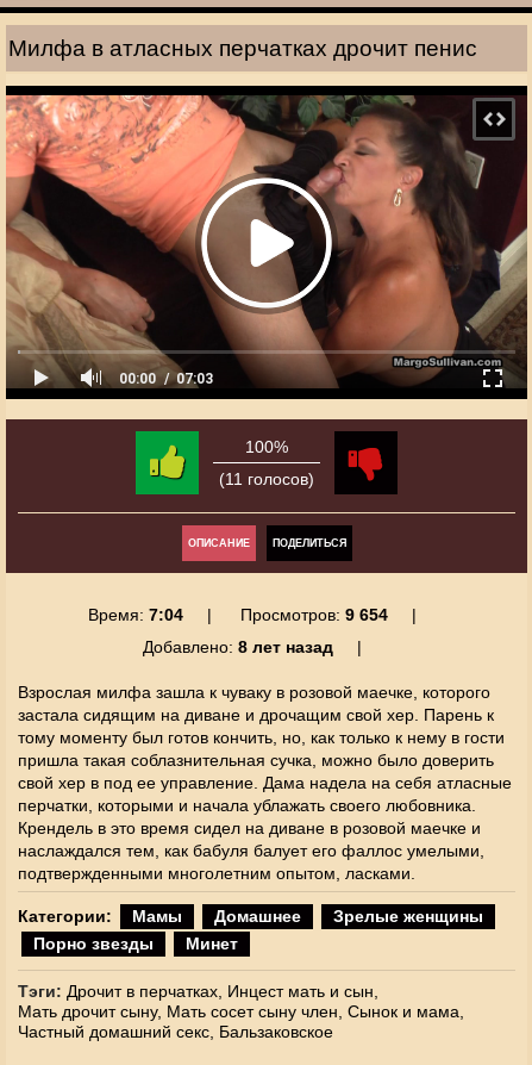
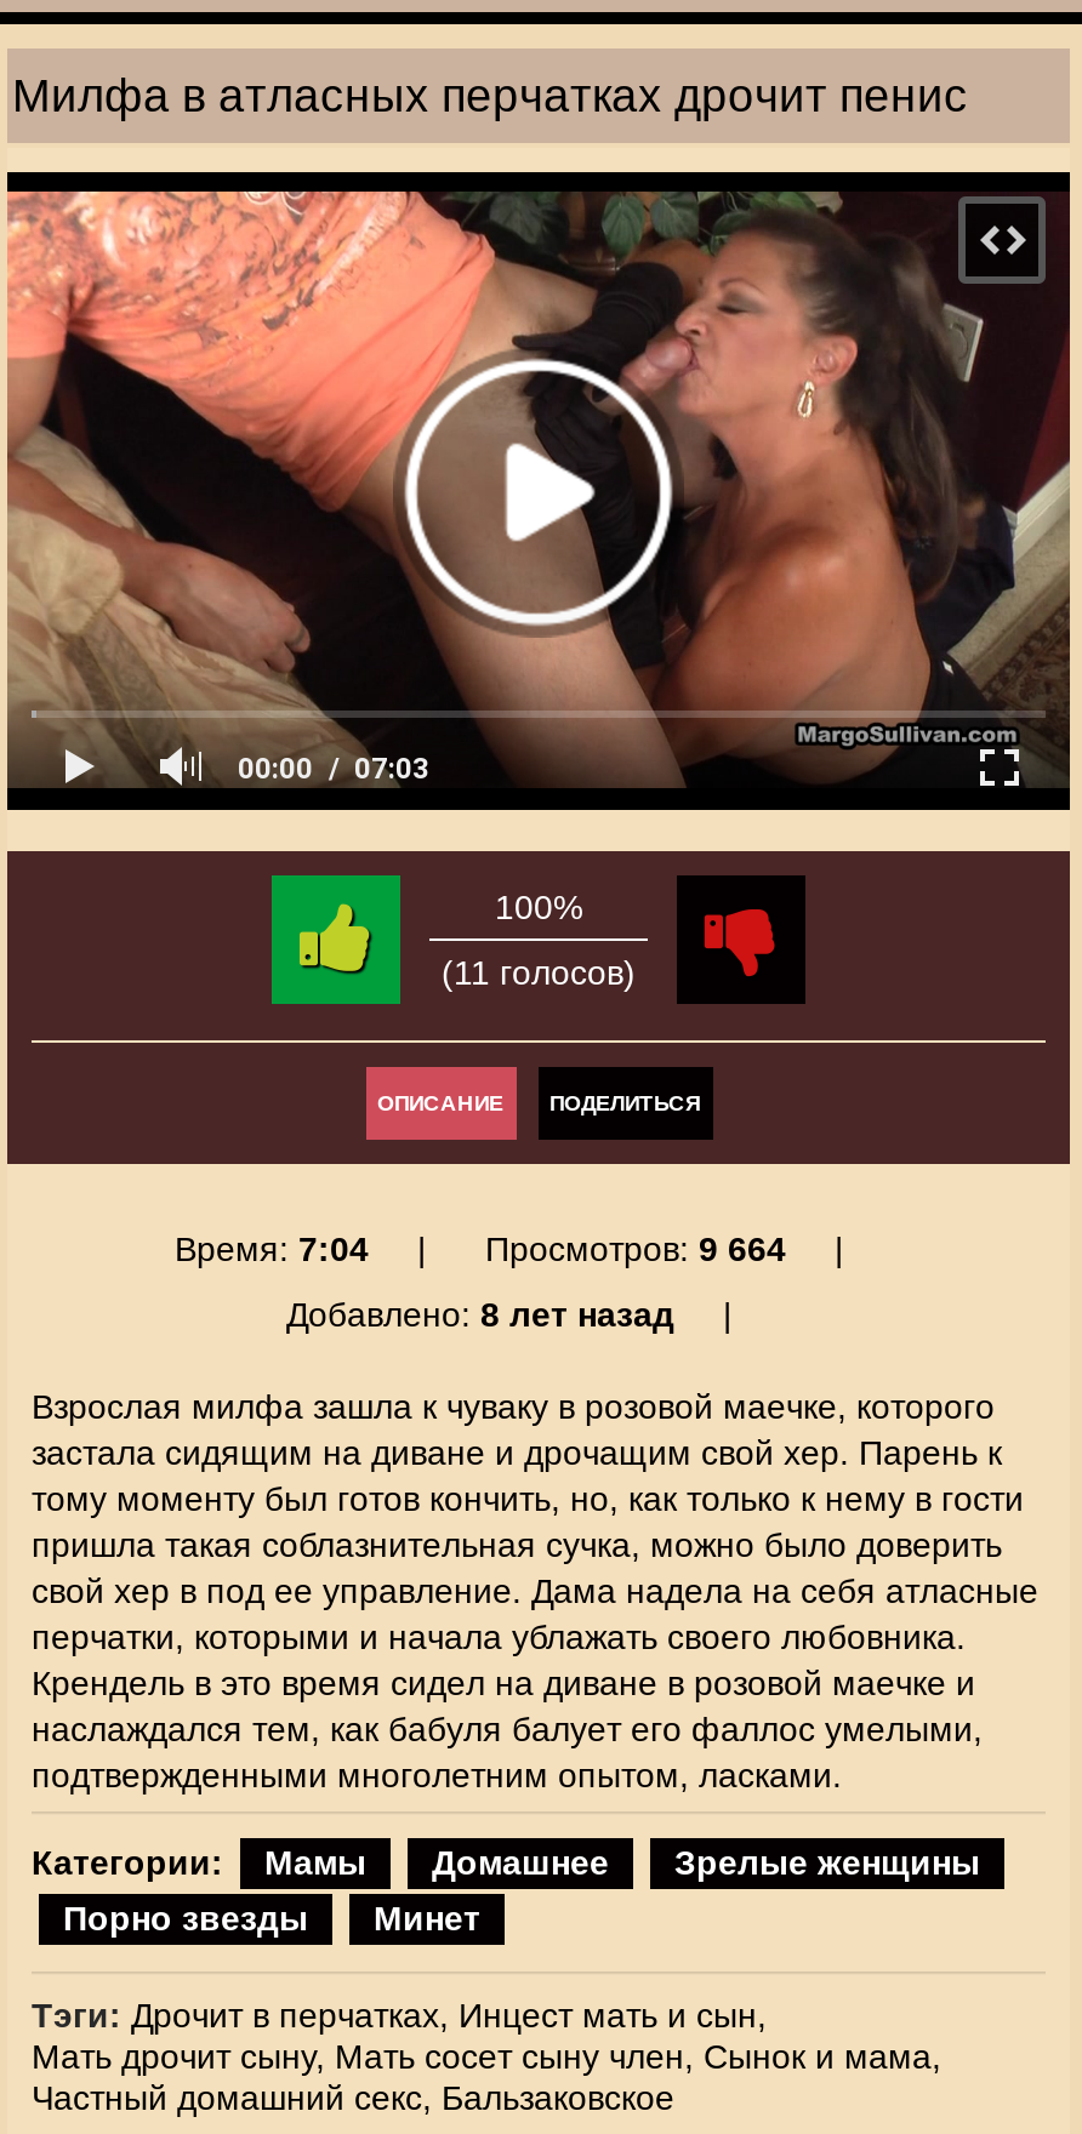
- Просмотров: 9 654
+ Просмотров: 9 664
